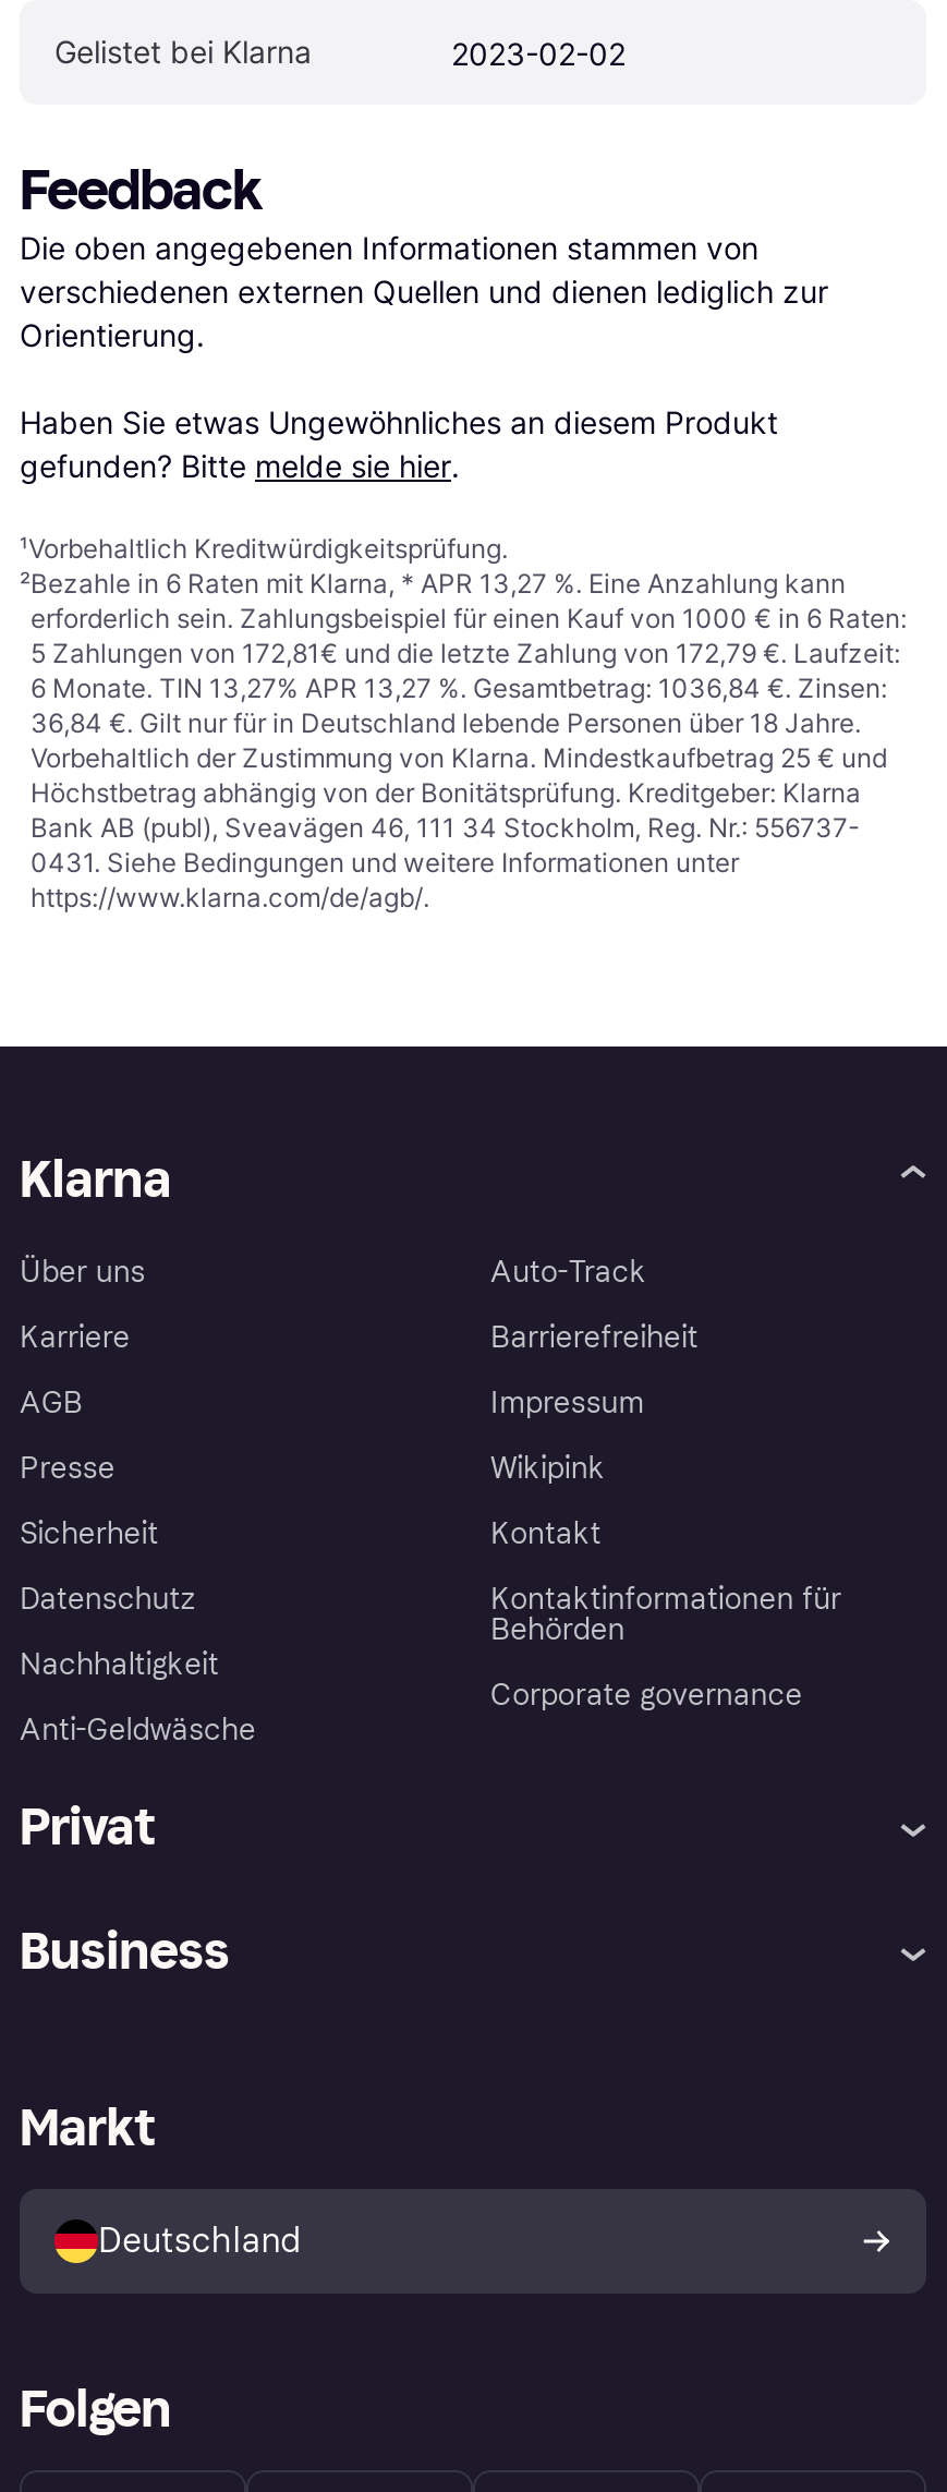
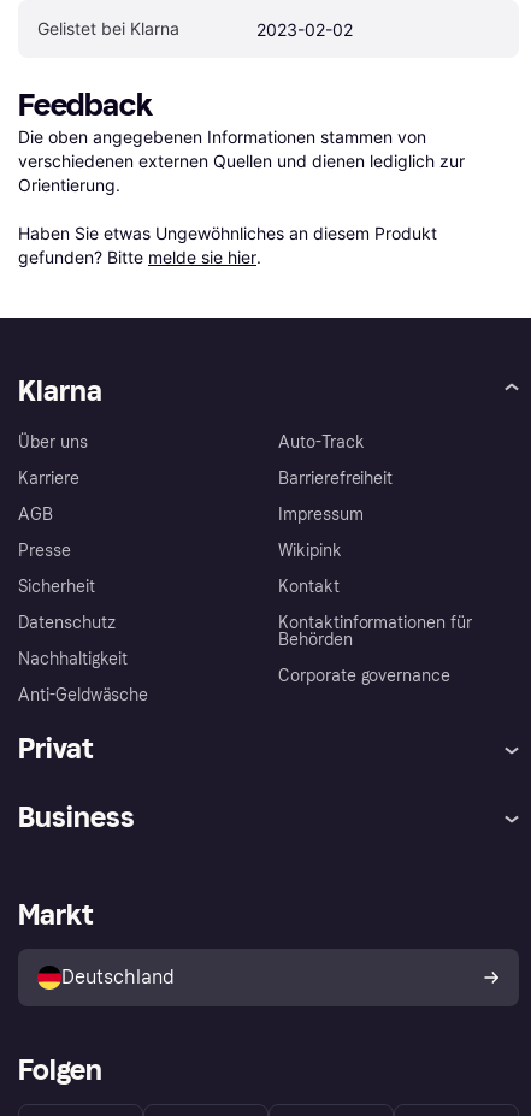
- ¹Vorbehaltlich Kreditwürdigkeitsprüfung.
- ²Bezahle in 6 Raten mit Klarna, * APR 13,27 %. Eine Anzahlung kann
- erforderlich sein. Zahlungsbeispiel für einen Kauf von 1000 € in 6 Raten:
- 5 Zahlungen von 172,81€ und die letzte Zahlung von 172,79 €. Laufzeit:
- 6 Monate. TIN 13,27% APR 13,27 %. Gesamtbetrag: 1036,84 €. Zinsen:
- 36,84 €. Gilt nur für in Deutschland lebende Personen über 18 Jahre.
- Vorbehaltlich der Zustimmung von Klarna. Mindestkaufbetrag 25 € und
- Höchstbetrag abhängig von der Bonitätsprüfung. Kreditgeber: Klarna
- Bank AB (publ), Sveavägen 46, 111 34 Stockholm, Reg. Nr.: 556737-
- 0431. Siehe Bedingungen und weitere Informationen unter
- https://www.klarna.com/de/agb/.
